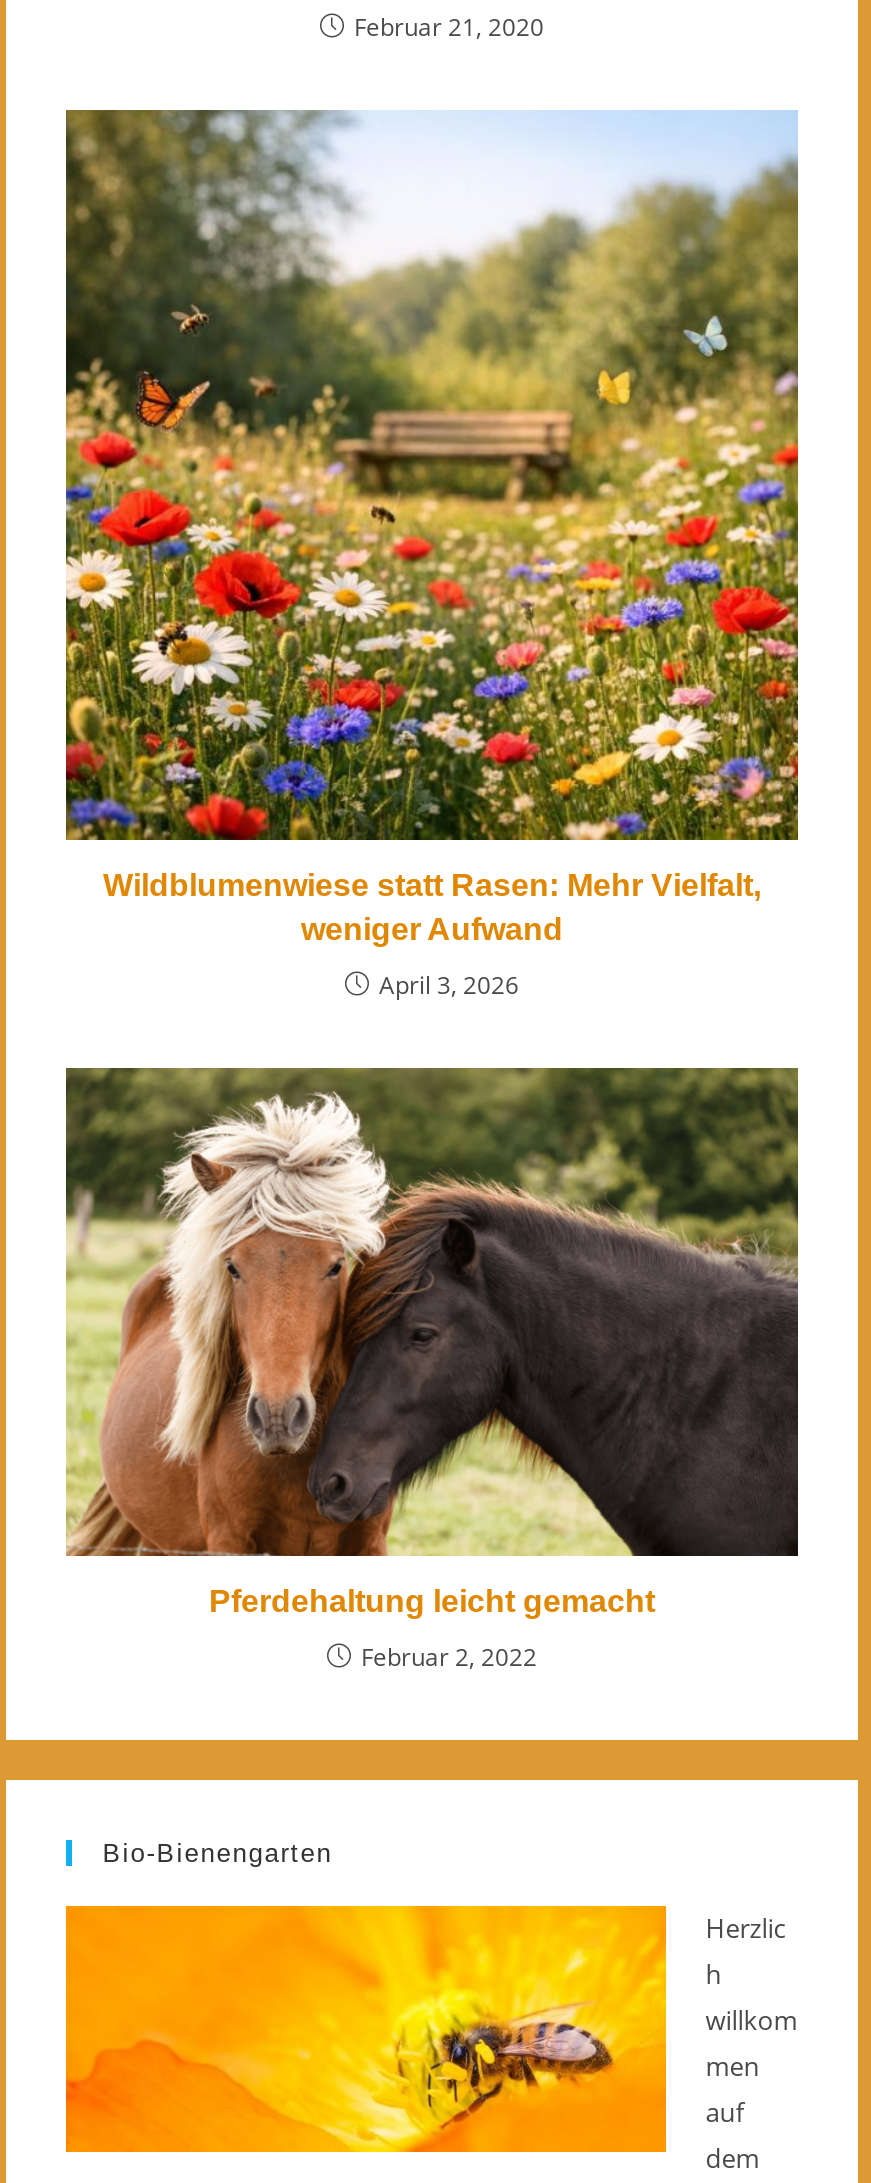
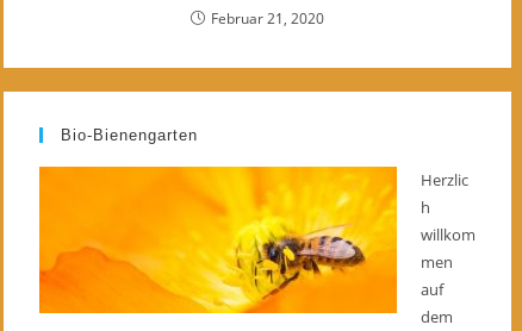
- [image]
- Wildblumenwiese statt Rasen: Mehr Vielfalt,
- weniger Aufwand
- April 3, 2026

- [image]
- Pferdehaltung leicht gemacht
- Februar 2, 2022
